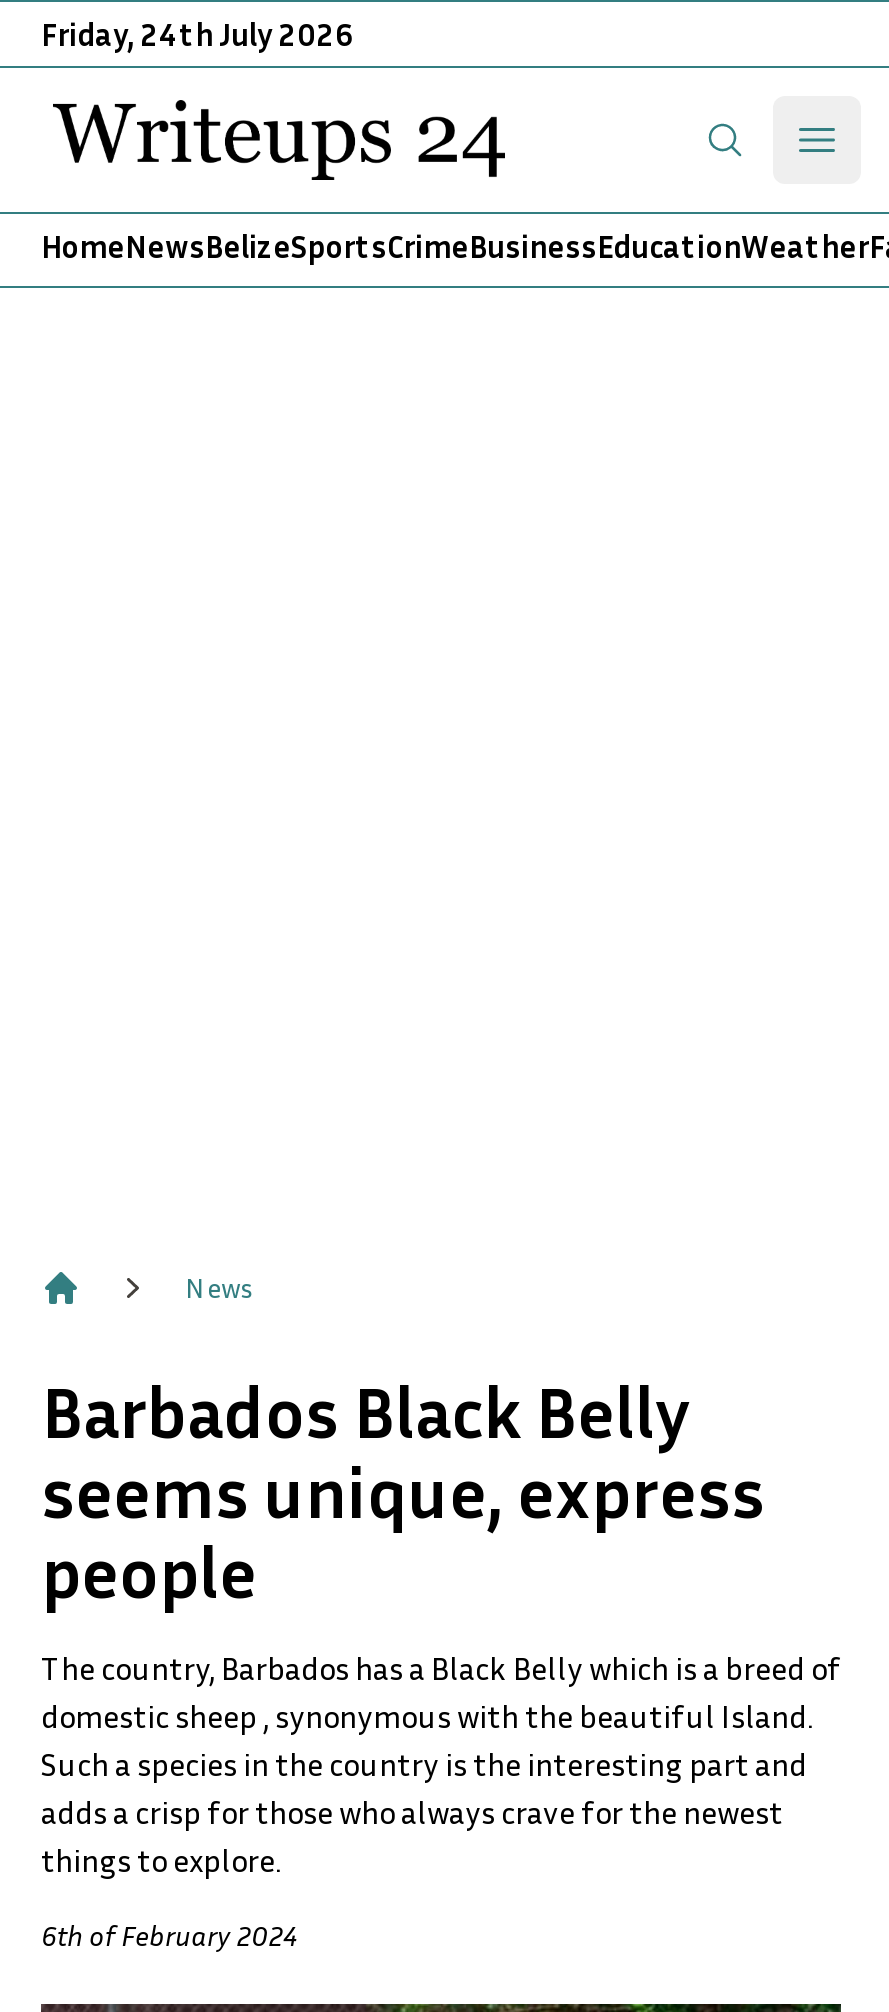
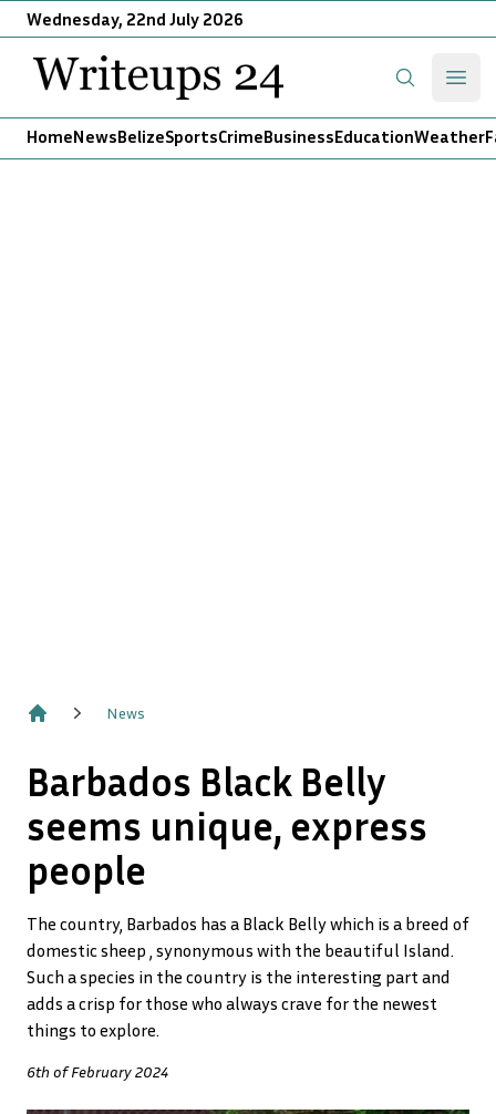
- Friday, 24th July 2026
+ Wednesday, 22nd July 2026
